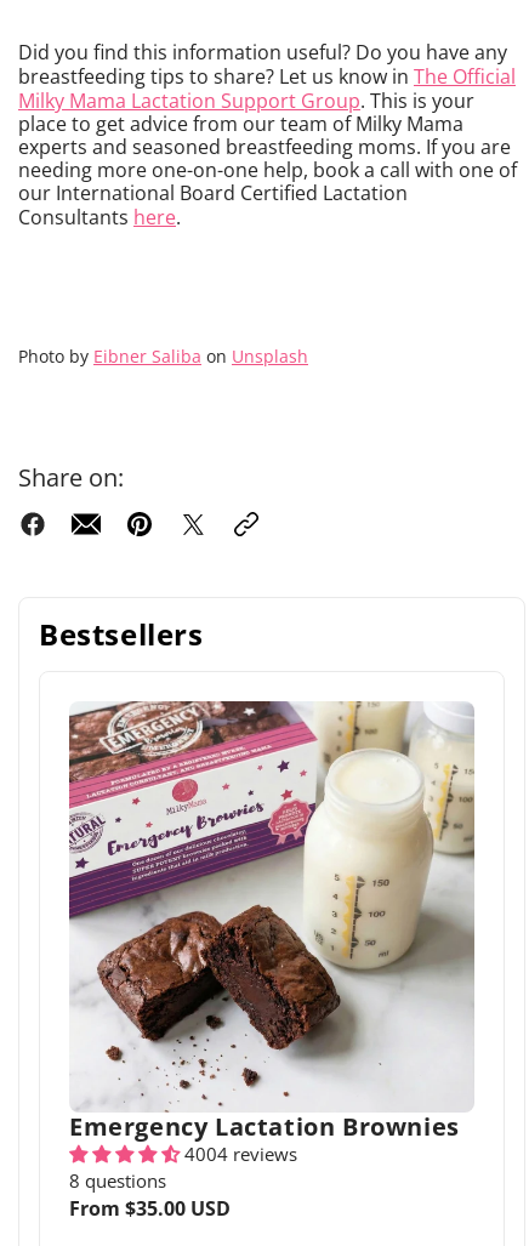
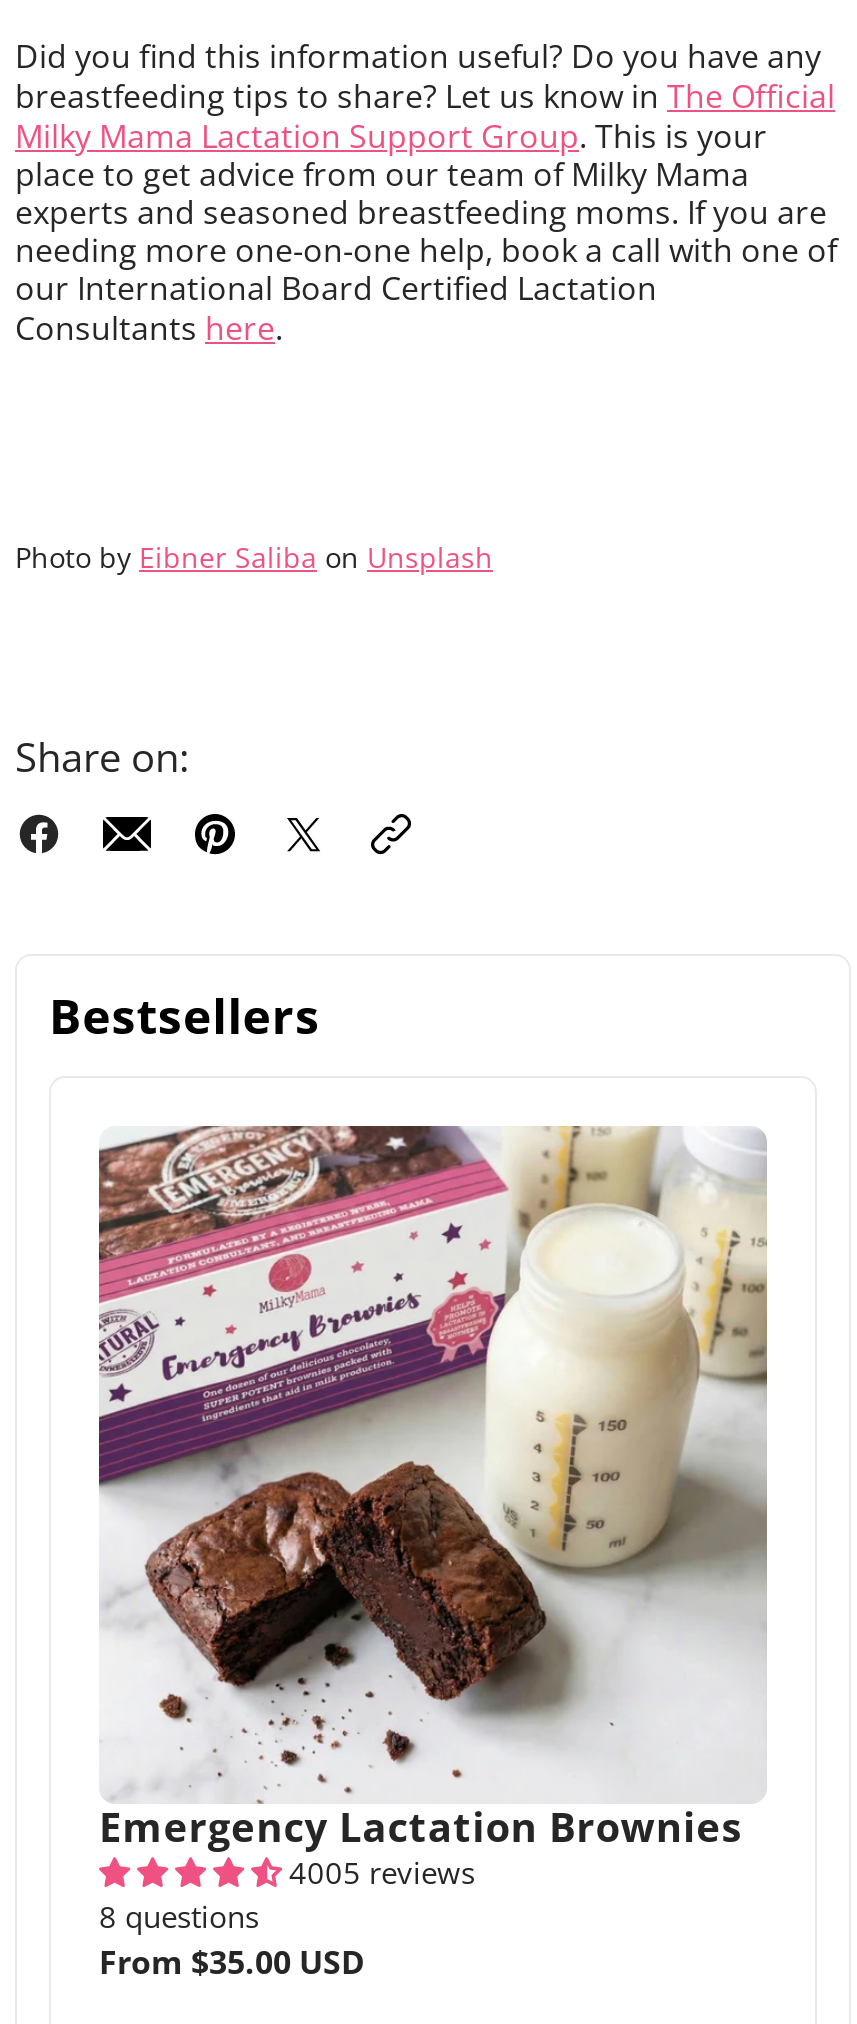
- 4004 reviews
+ 4005 reviews
